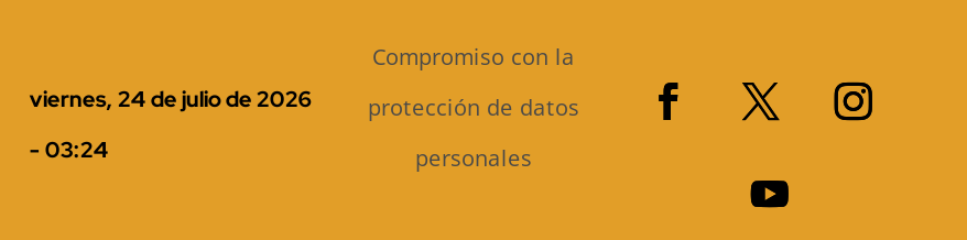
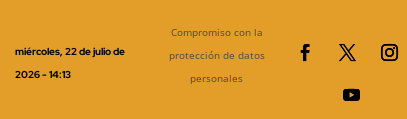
- viernes, 24 de julio de 2026
+ miércoles, 22 de julio de

- - 03:24
+ 2026 - 14:13
